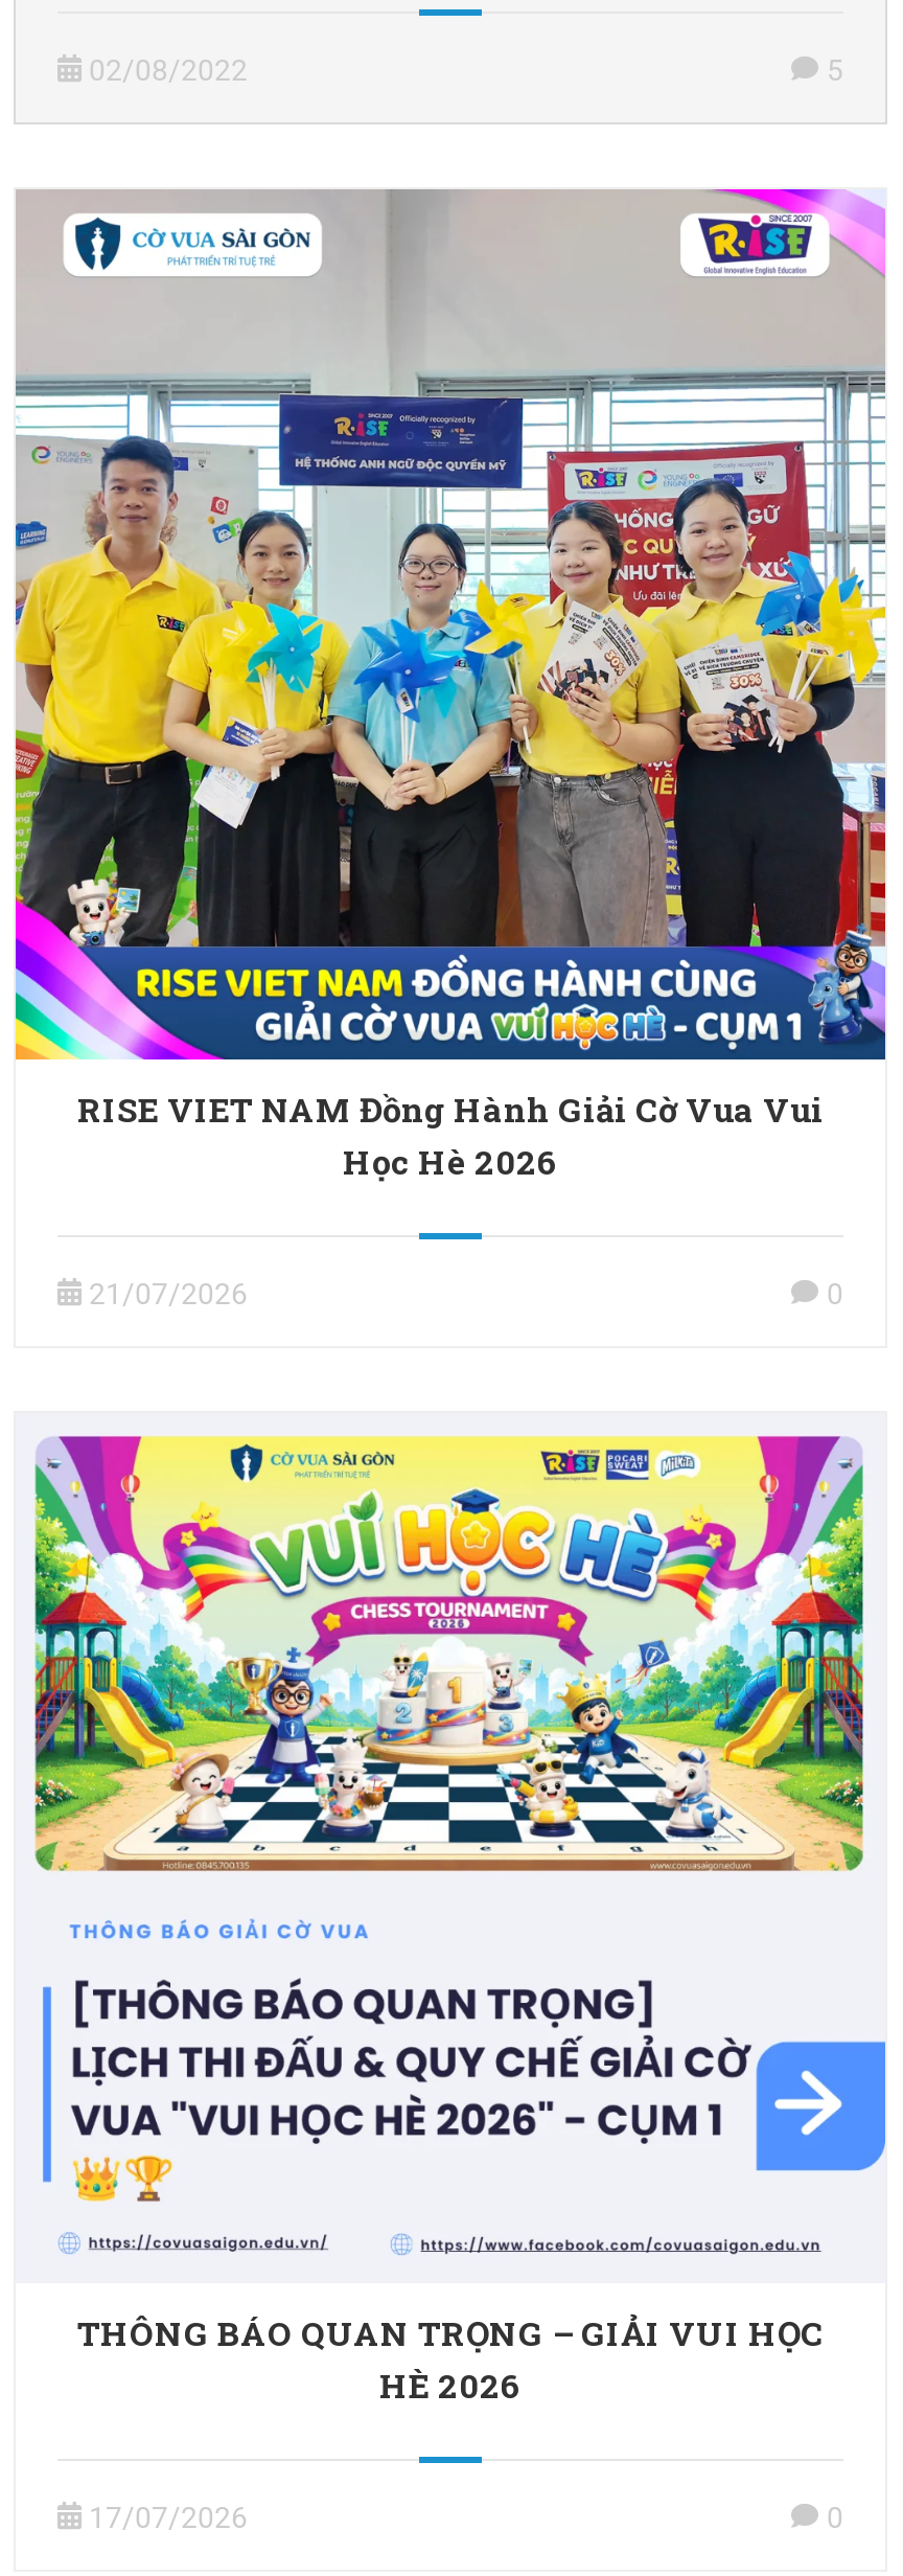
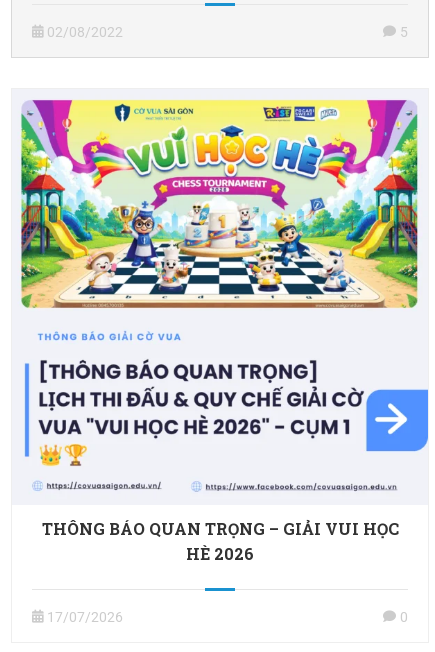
- [image]
- RISE VIET NAM Đồng Hành Giải Cờ Vua Vui
- Học Hè 2026
- 21/07/2026
- 0
